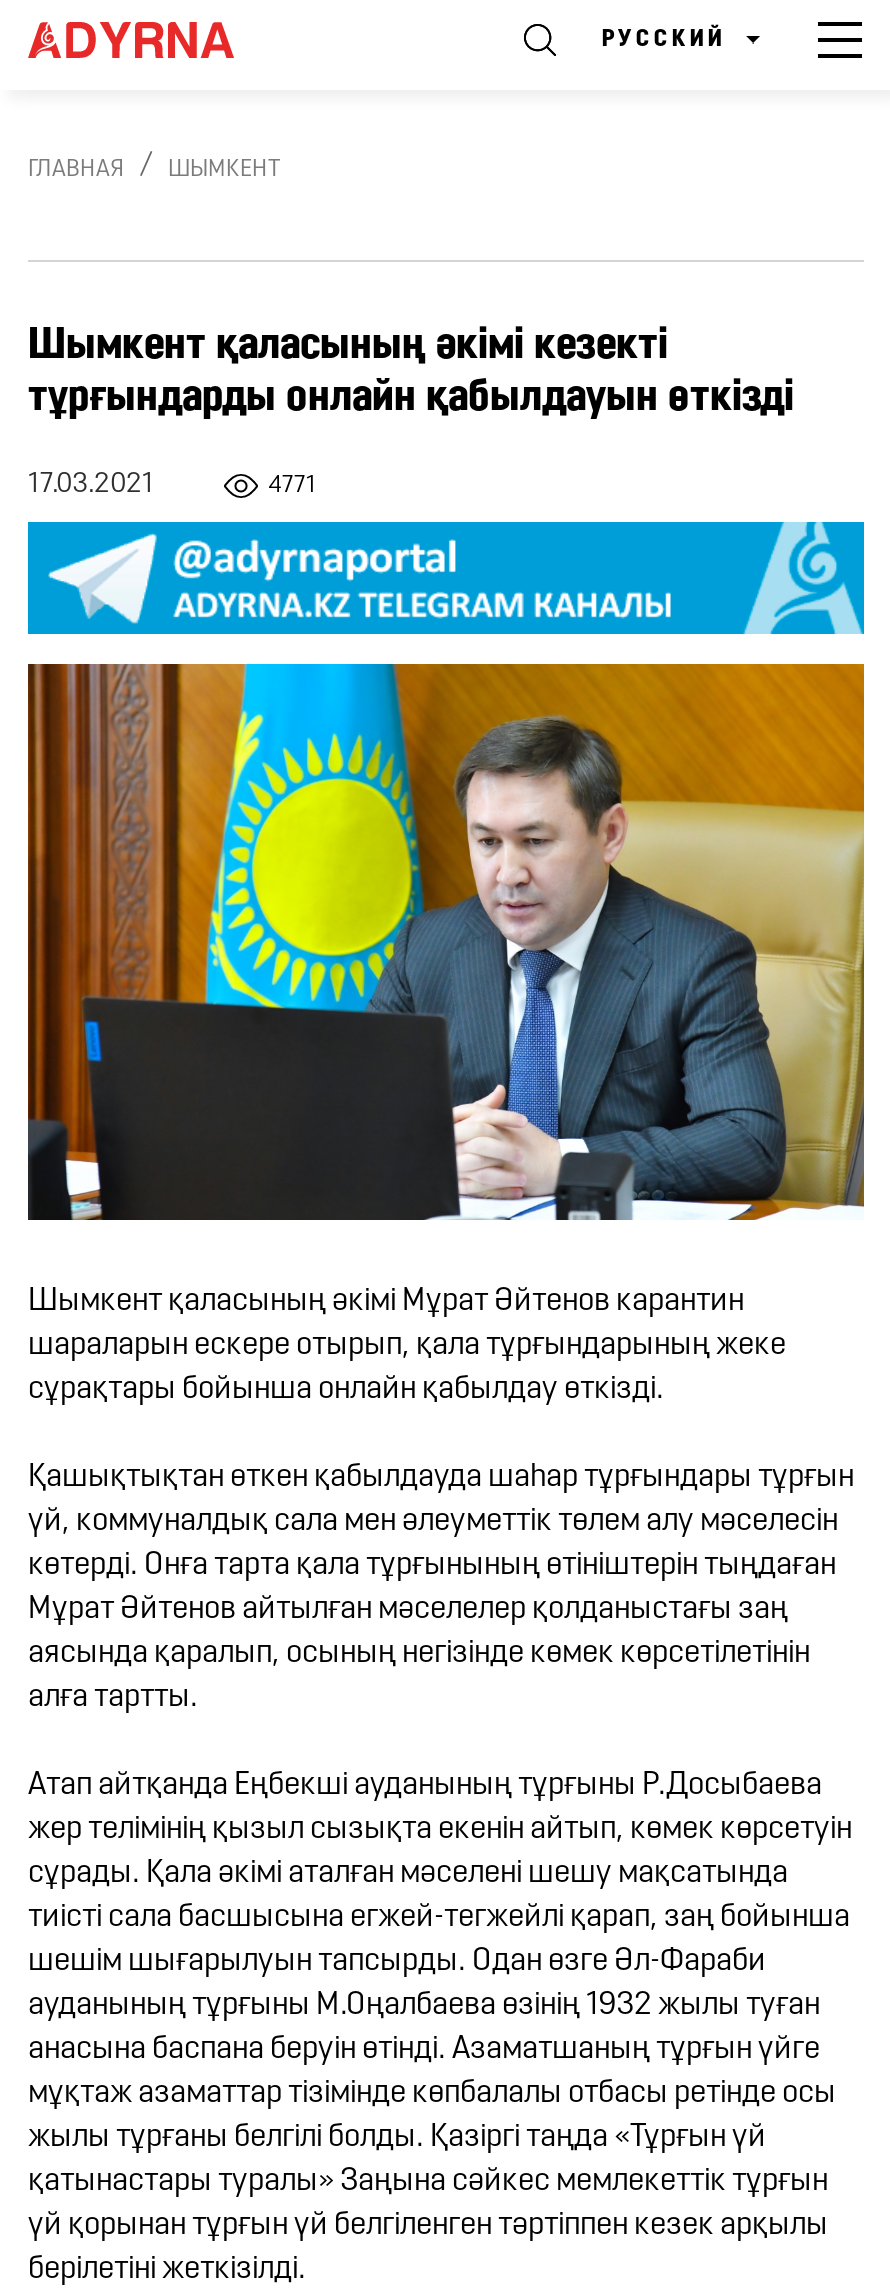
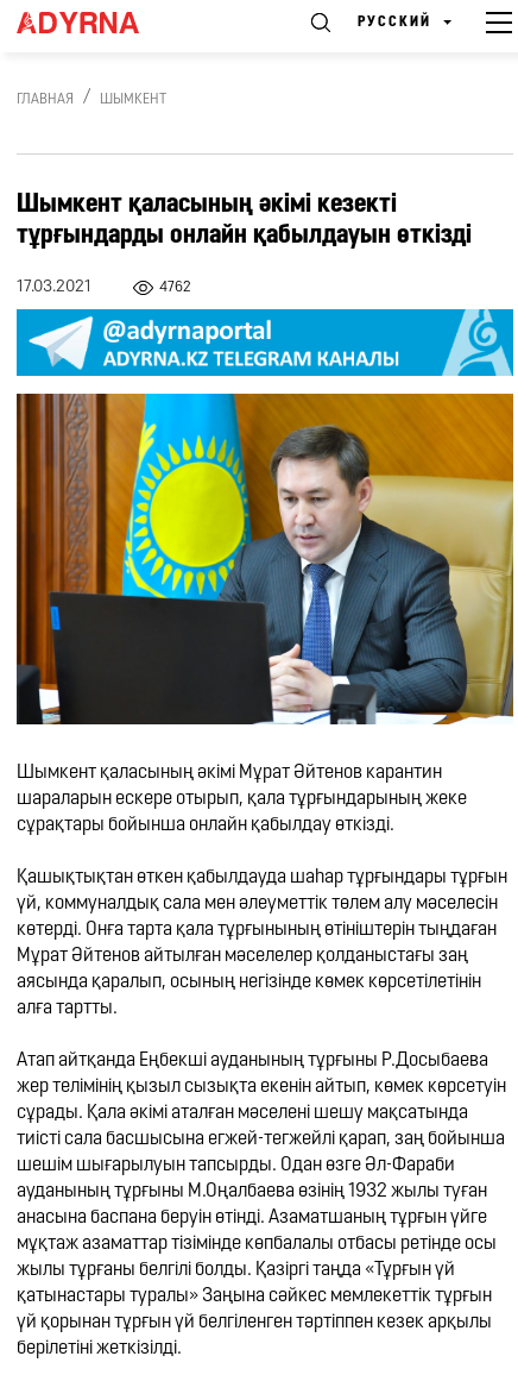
- 4771
+ 4762
